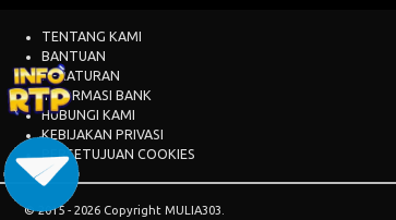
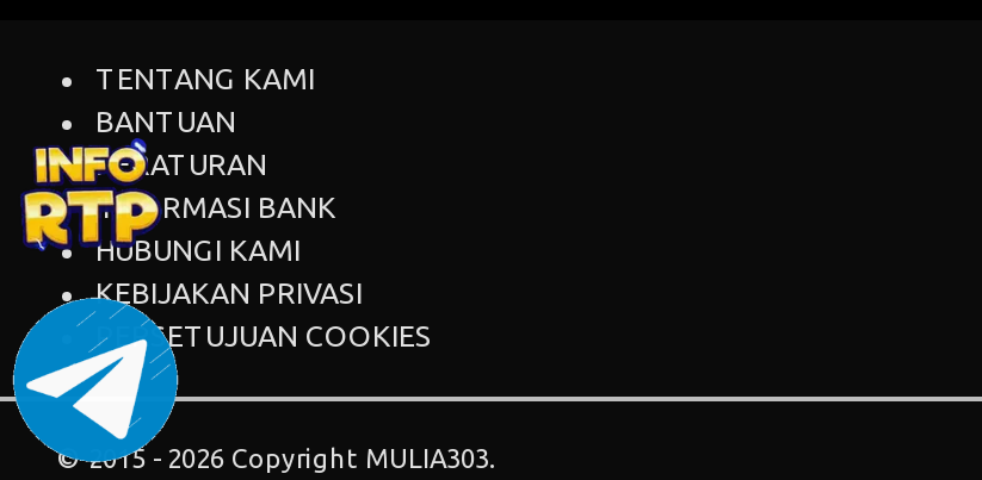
- [image]
+ [image]
